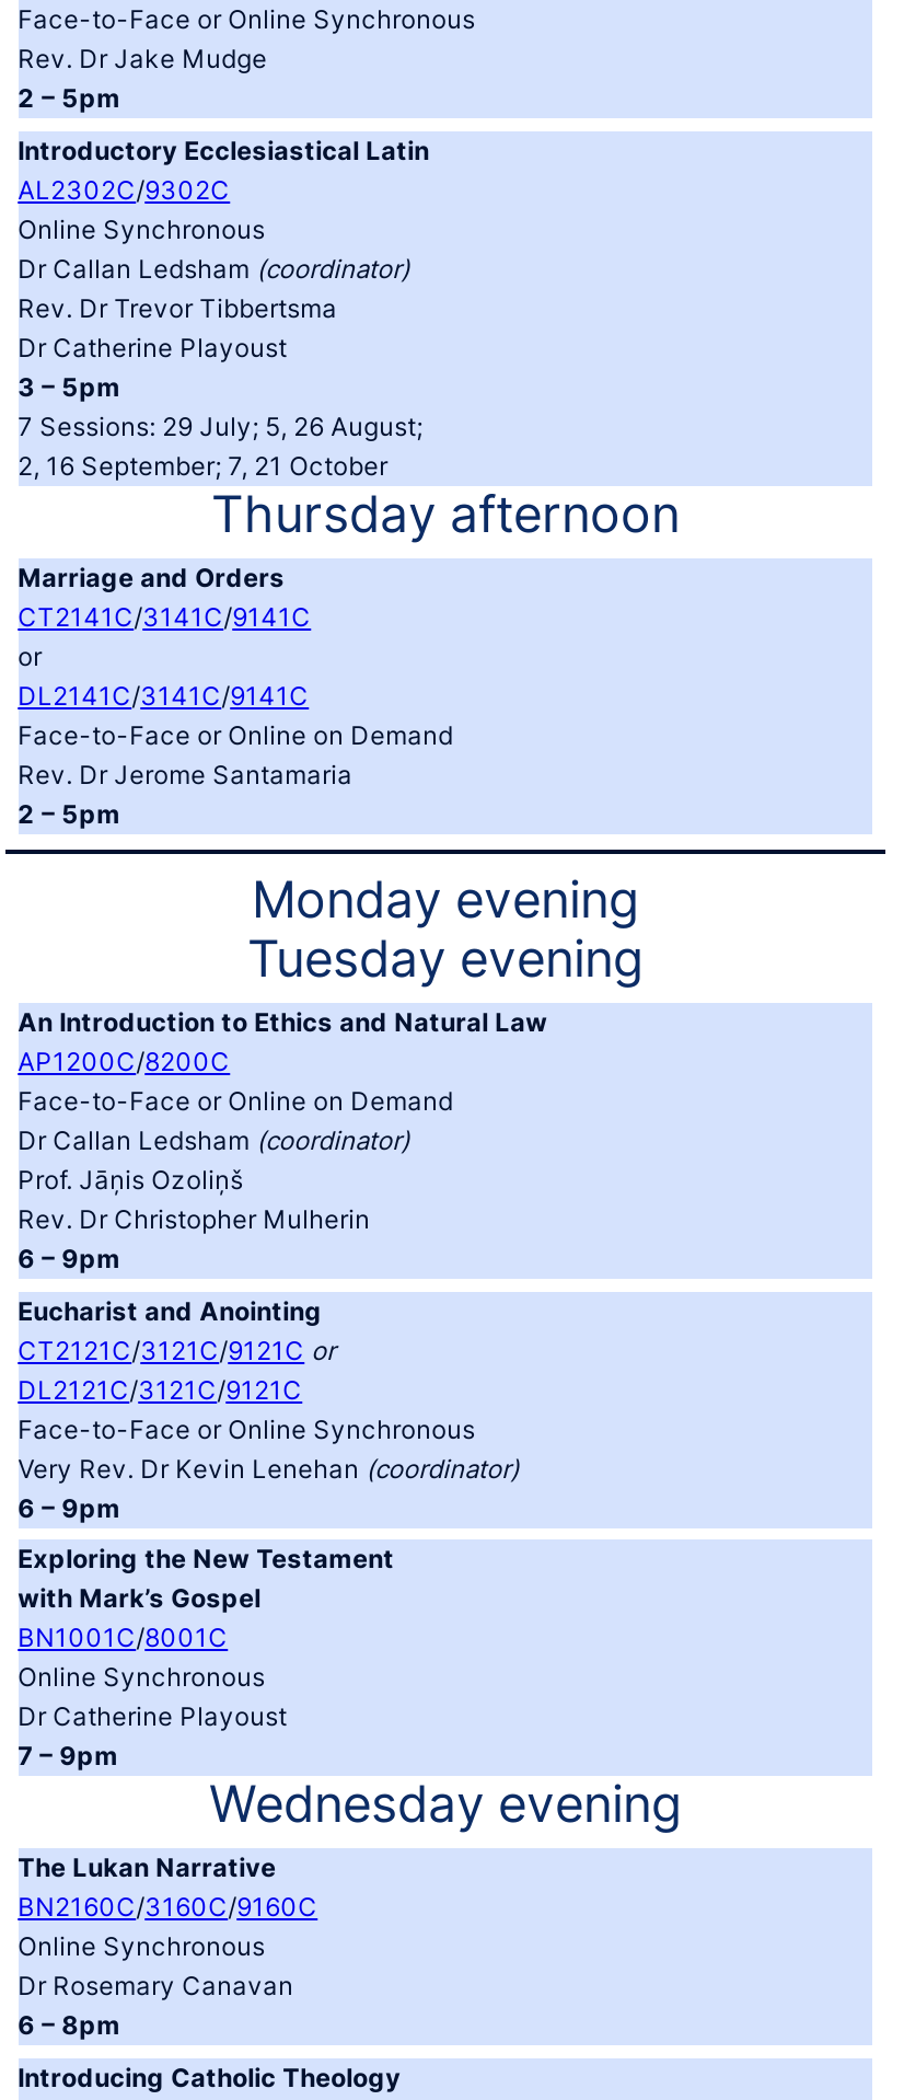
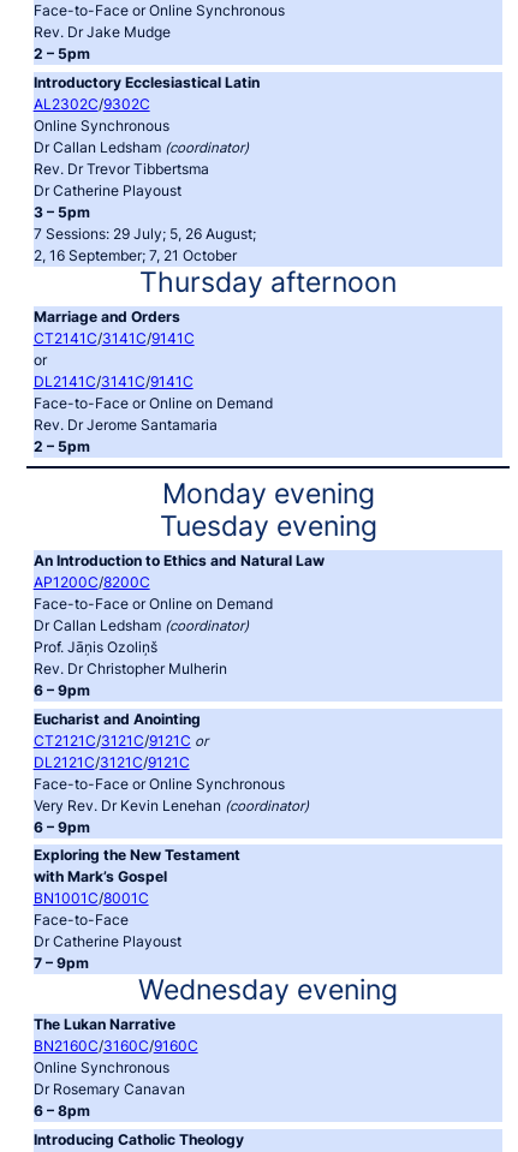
- Online Synchronous
+ Face-to-Face
